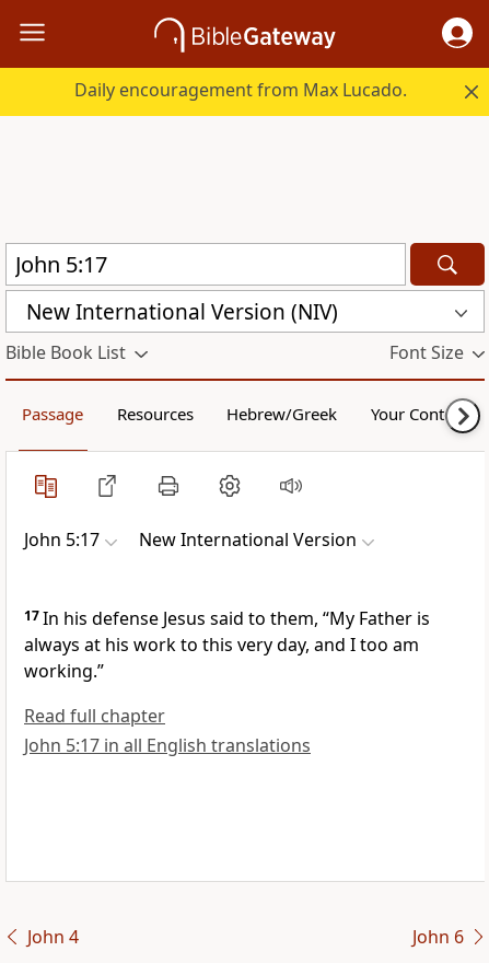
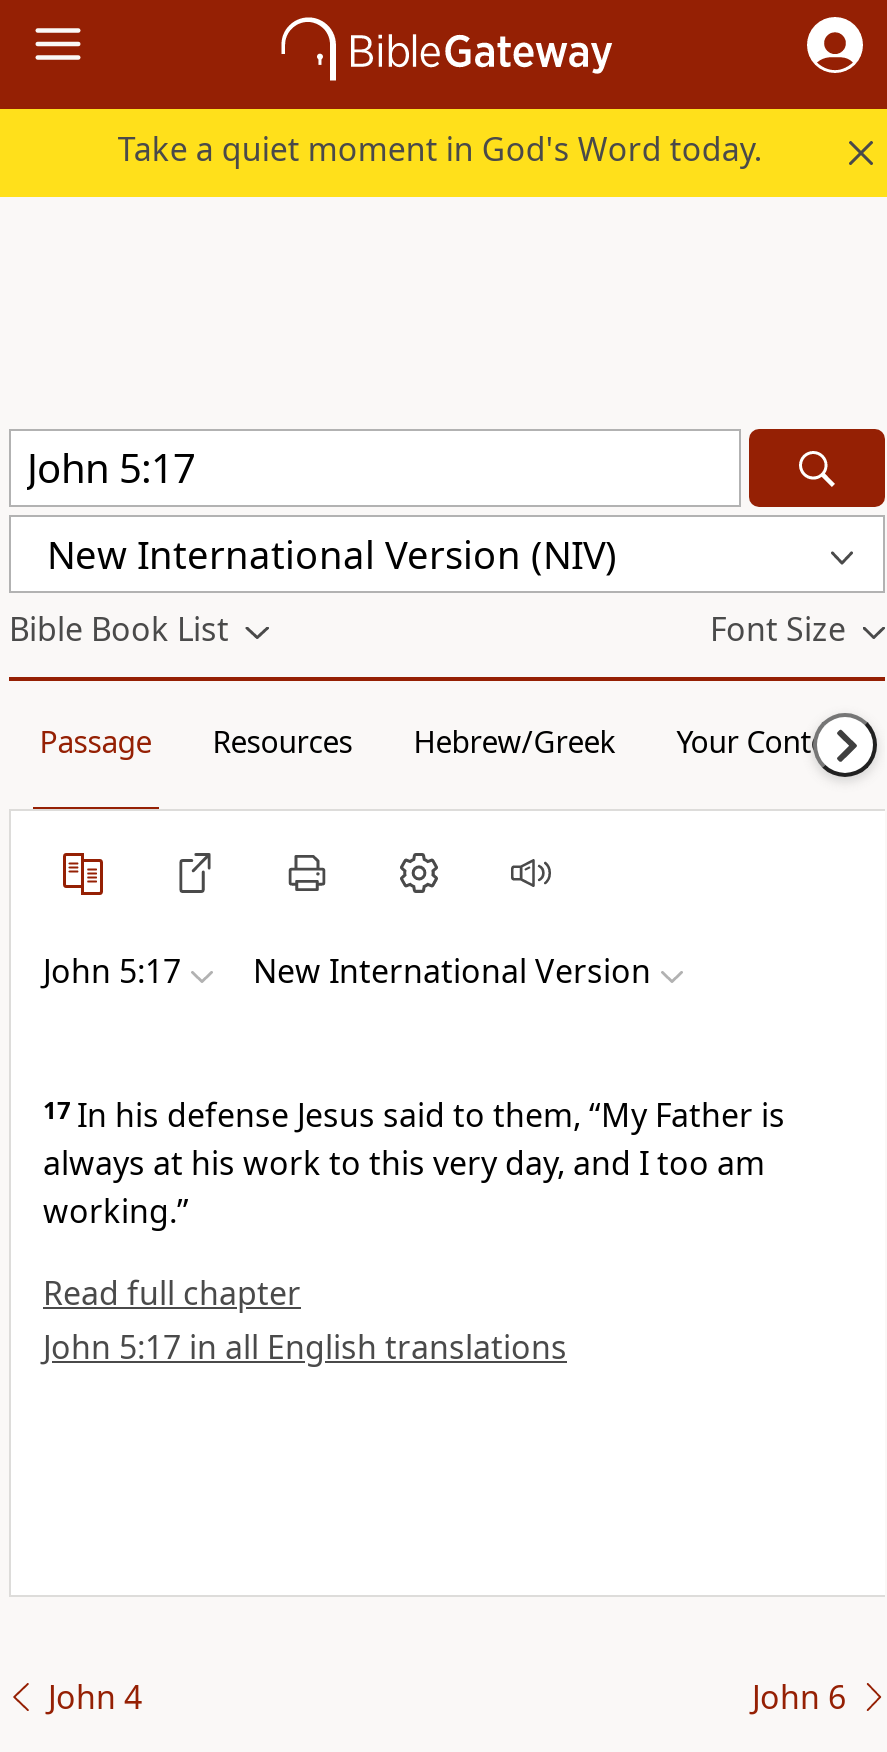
- Daily encouragement from Max Lucado.
+ Take a quiet moment in God's Word today.
